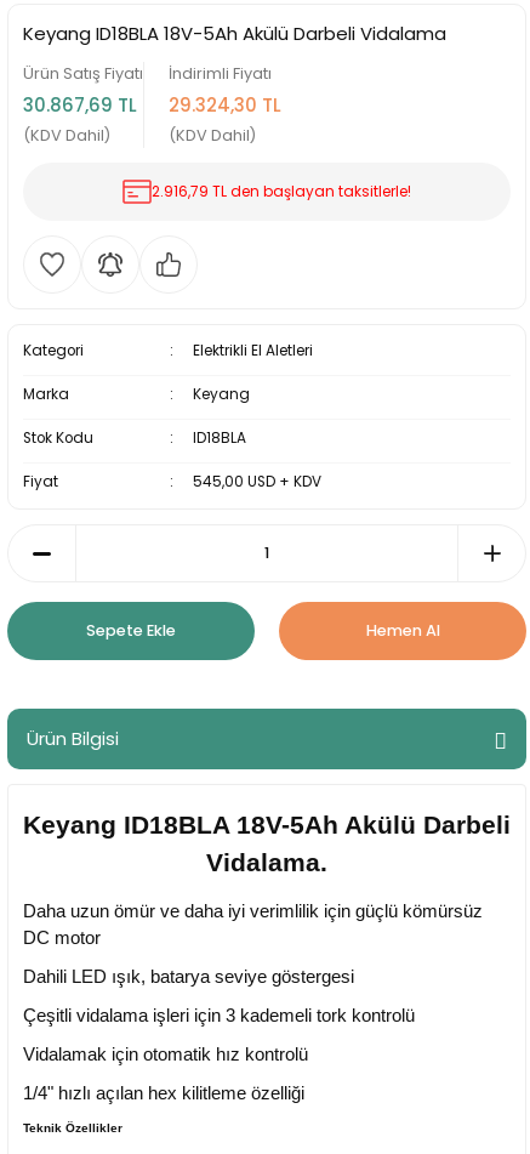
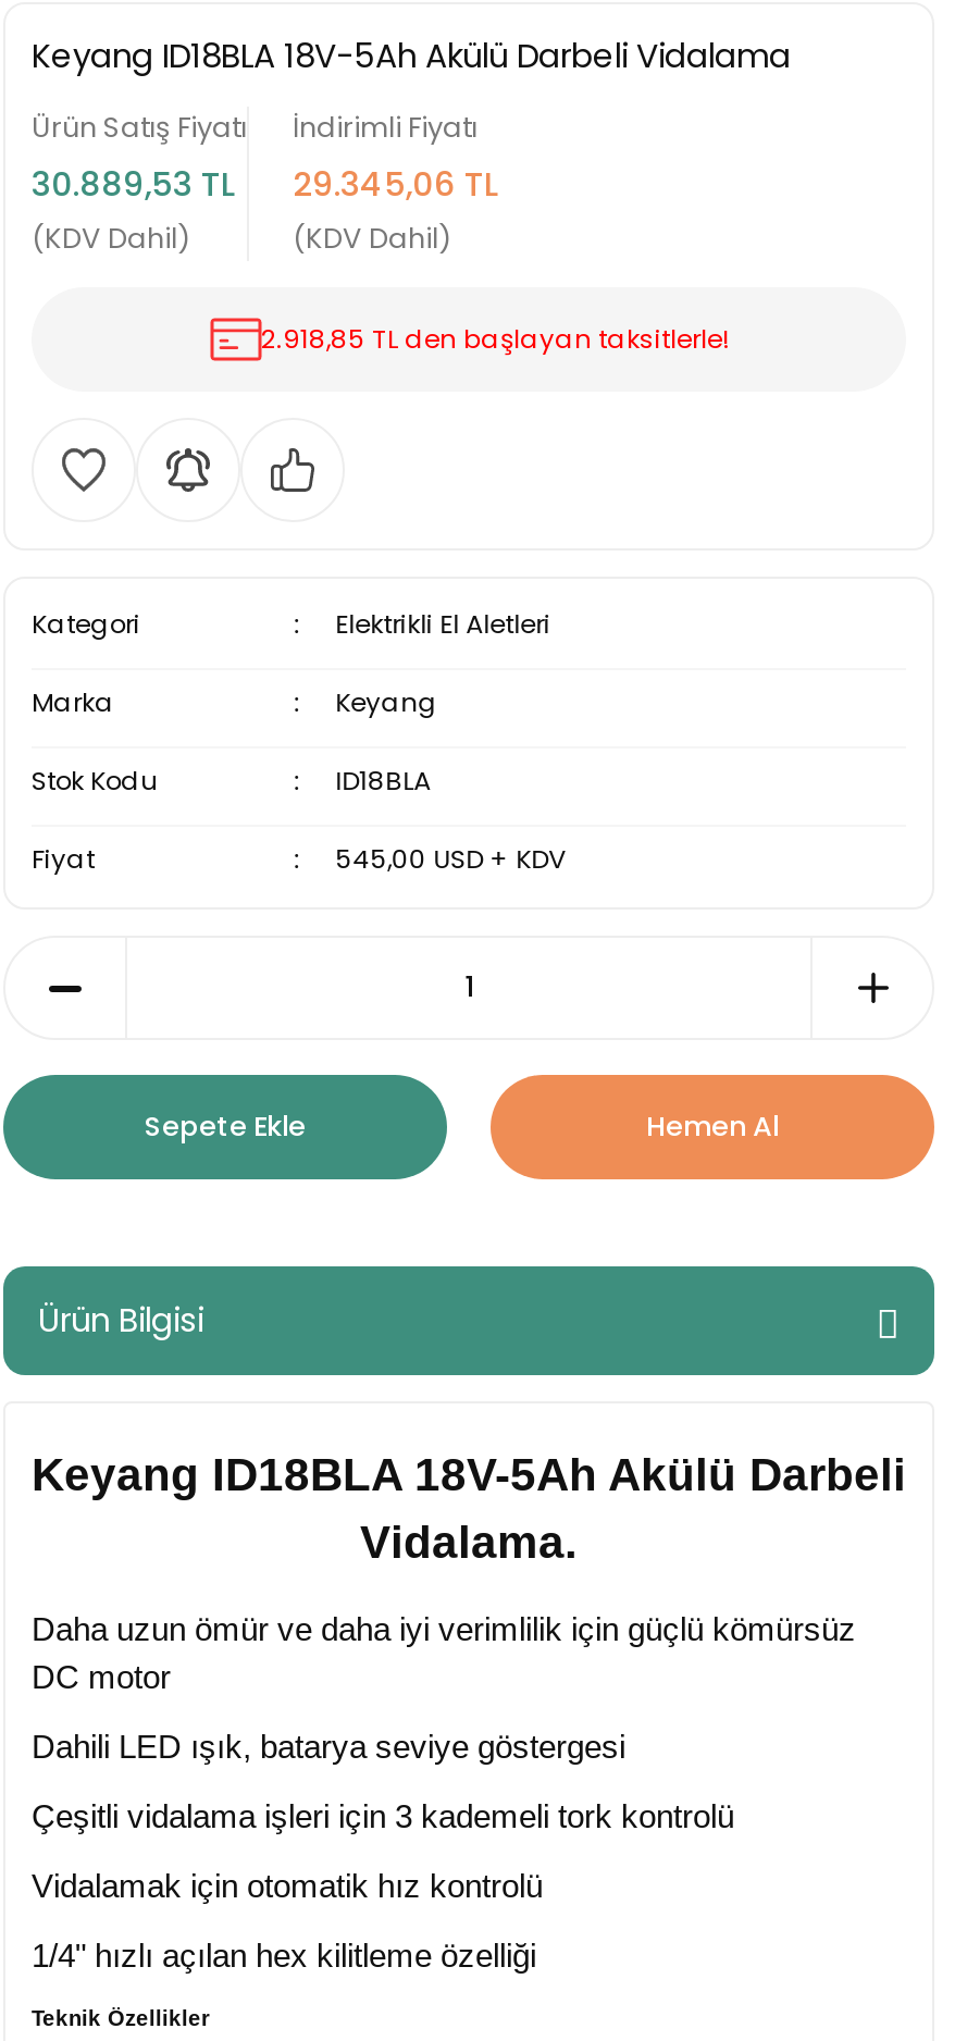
- 30.867,69 TL
+ 30.889,53 TL

- 29.324,30 TL
+ 29.345,06 TL

- 2.916,79 TL den başlayan taksitlerle!
+ 2.918,85 TL den başlayan taksitlerle!
